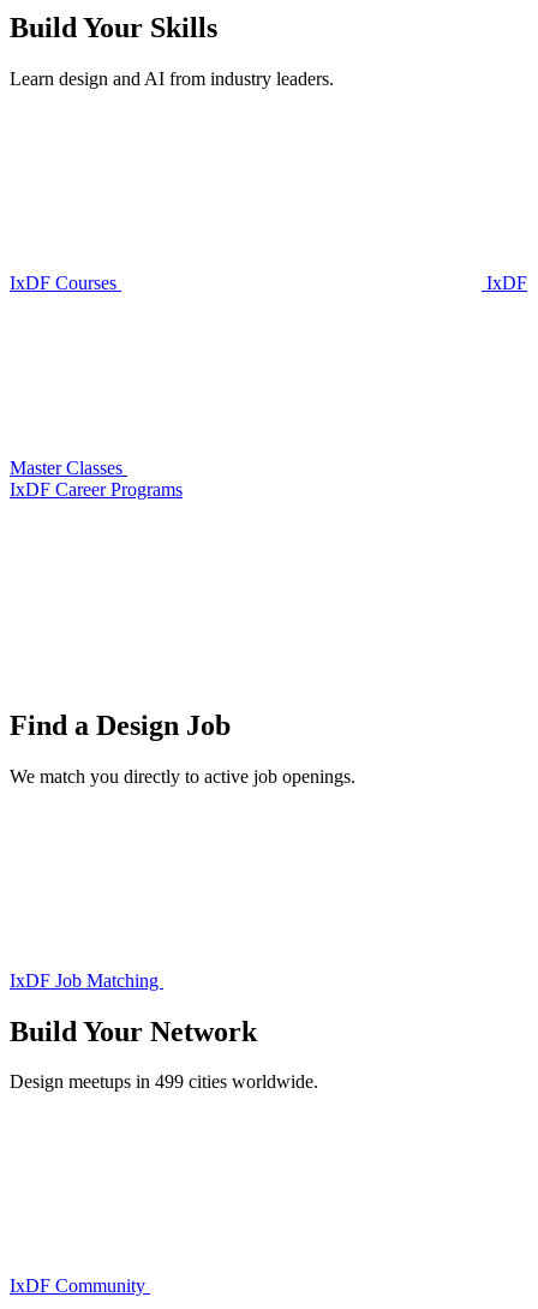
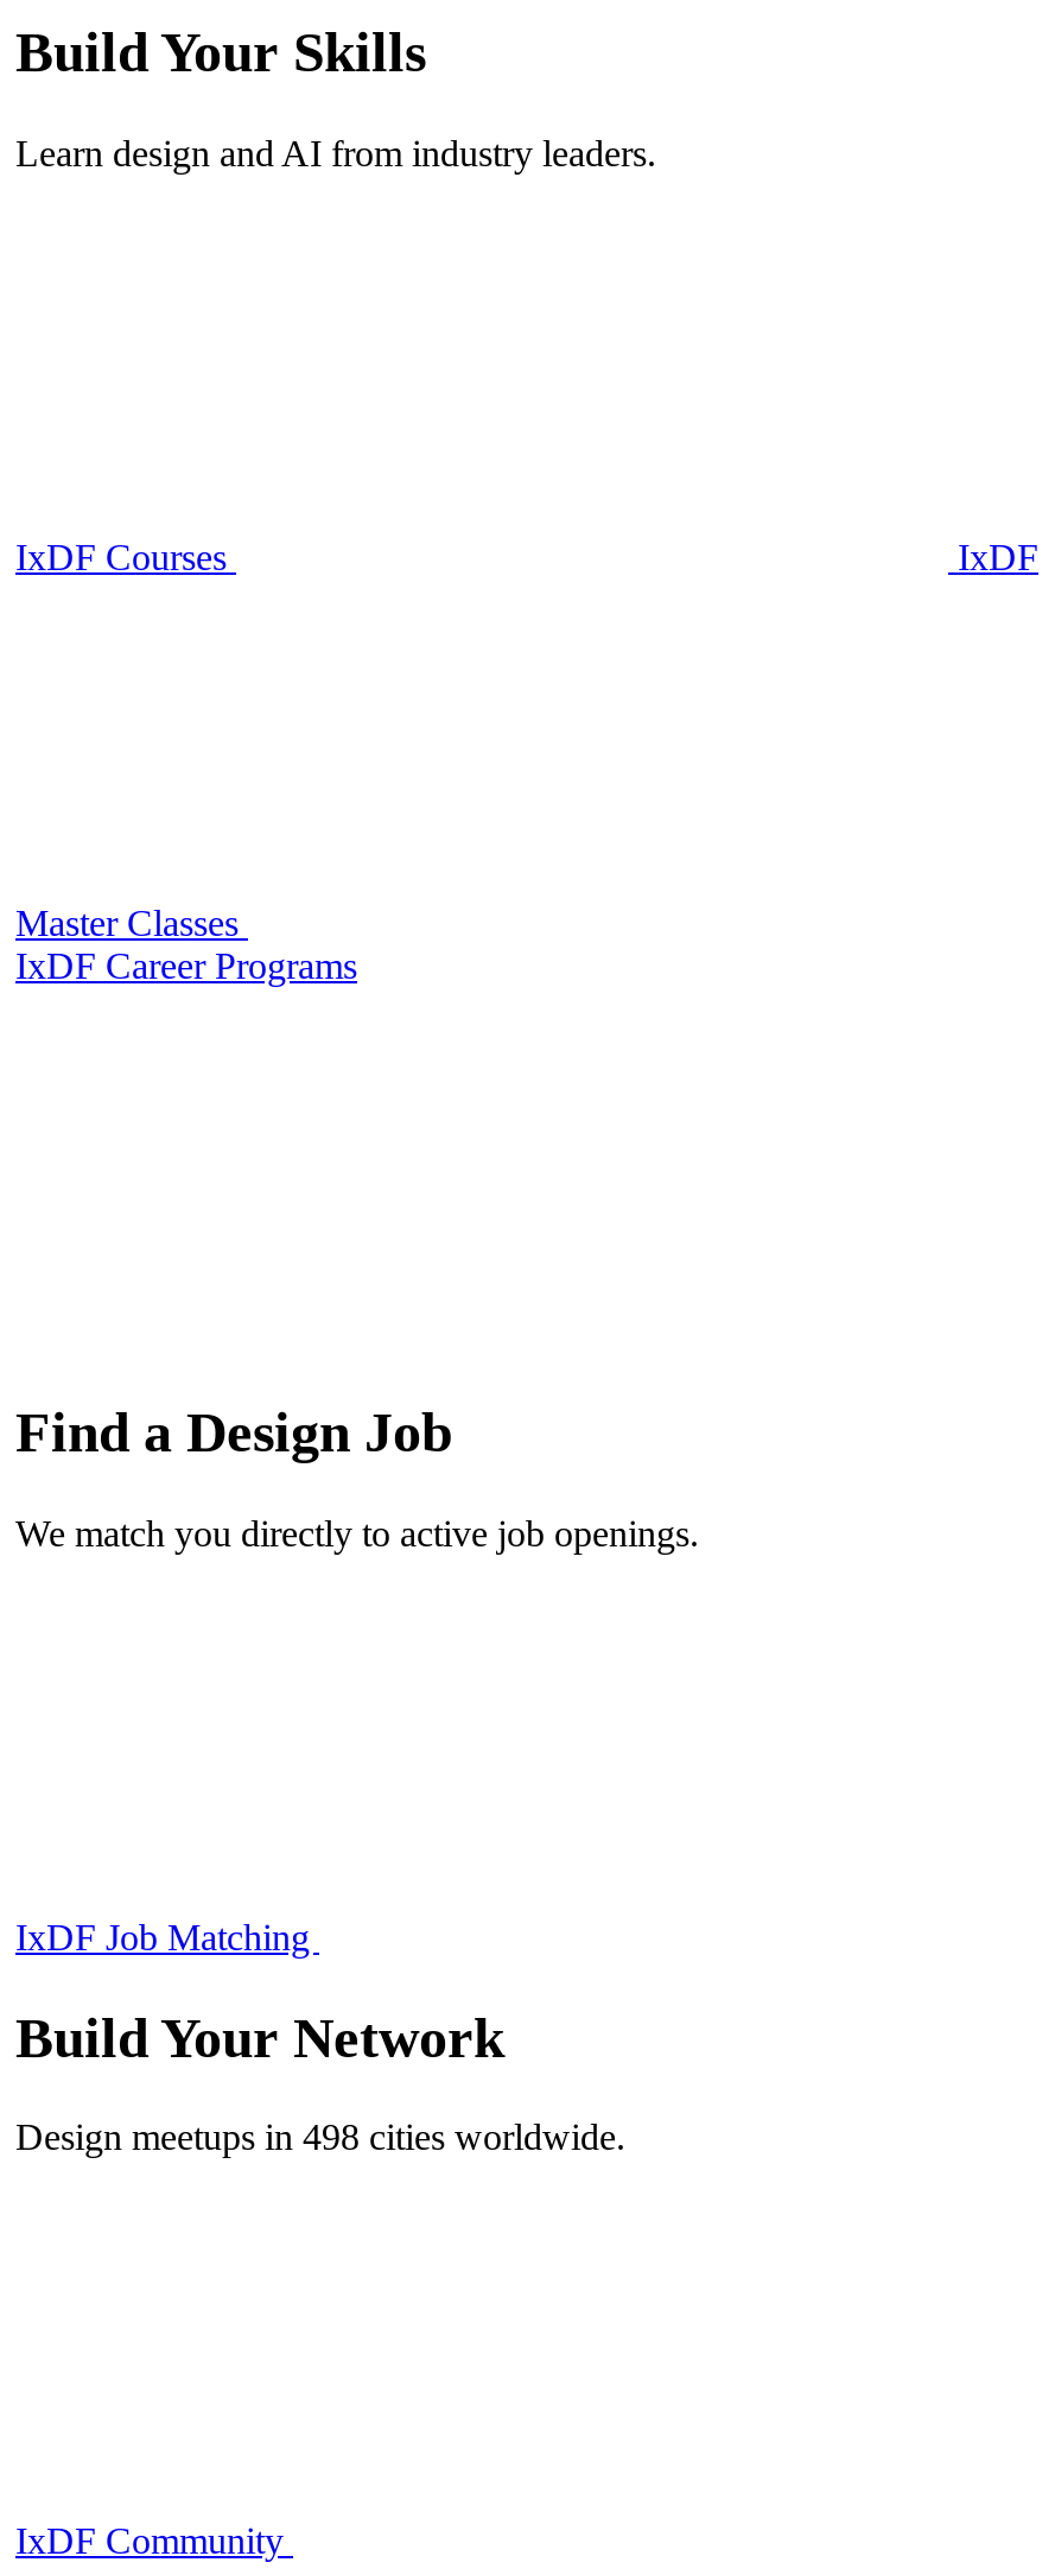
- Design meetups in 499 cities worldwide.
+ Design meetups in 498 cities worldwide.
